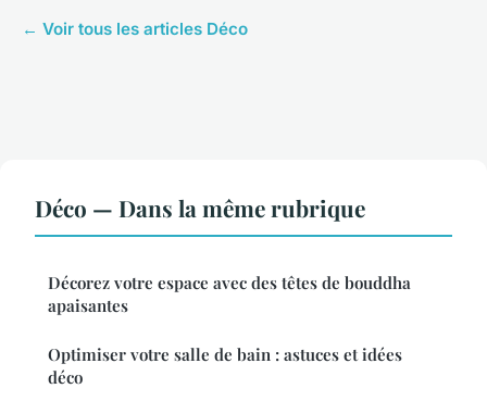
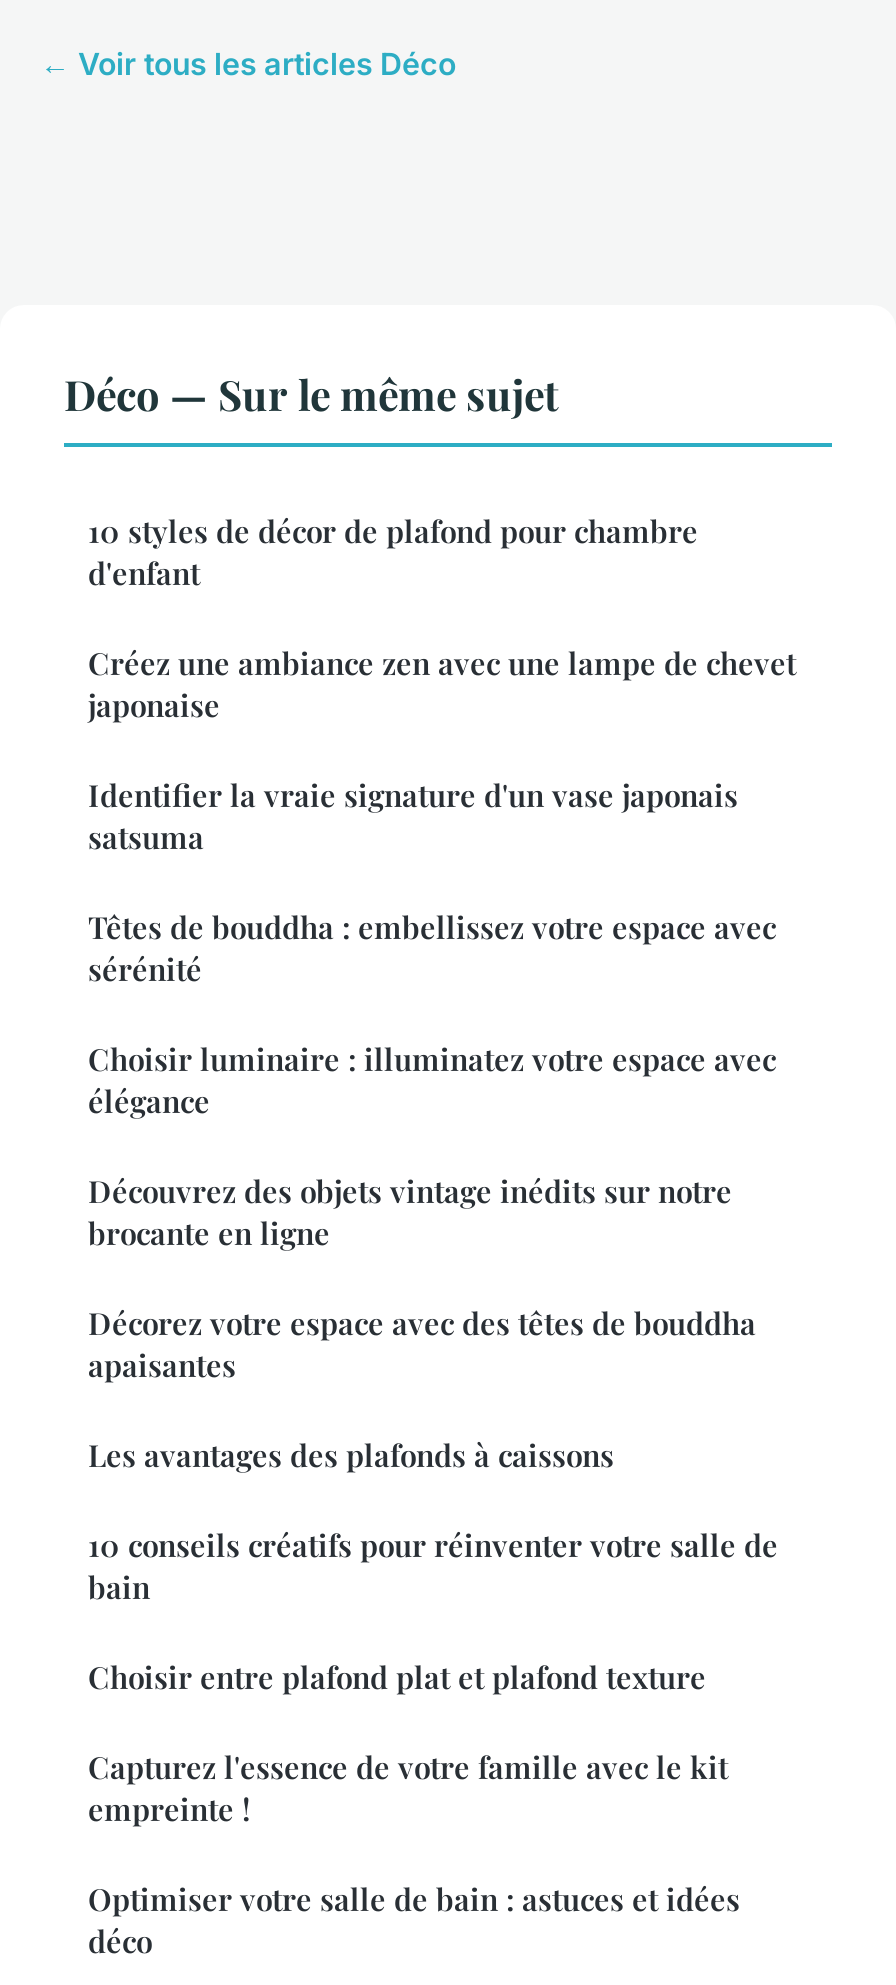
- Déco — Dans la même rubrique
+ Déco — Sur le même sujet
+ 10 styles de décor de plafond pour chambre
+ d'enfant
+ Créez une ambiance zen avec une lampe de chevet
+ japonaise
+ Identifier la vraie signature d'un vase japonais
+ satsuma
+ Têtes de bouddha : embellissez votre espace avec
+ sérénité
+ Choisir luminaire : illuminatez votre espace avec
+ élégance
+ Découvrez des objets vintage inédits sur notre
+ brocante en ligne

+ Les avantages des plafonds à caissons
+ 10 conseils créatifs pour réinventer votre salle de
+ bain
+ Choisir entre plafond plat et plafond texture
+ Capturez l'essence de votre famille avec le kit
+ empreinte !
